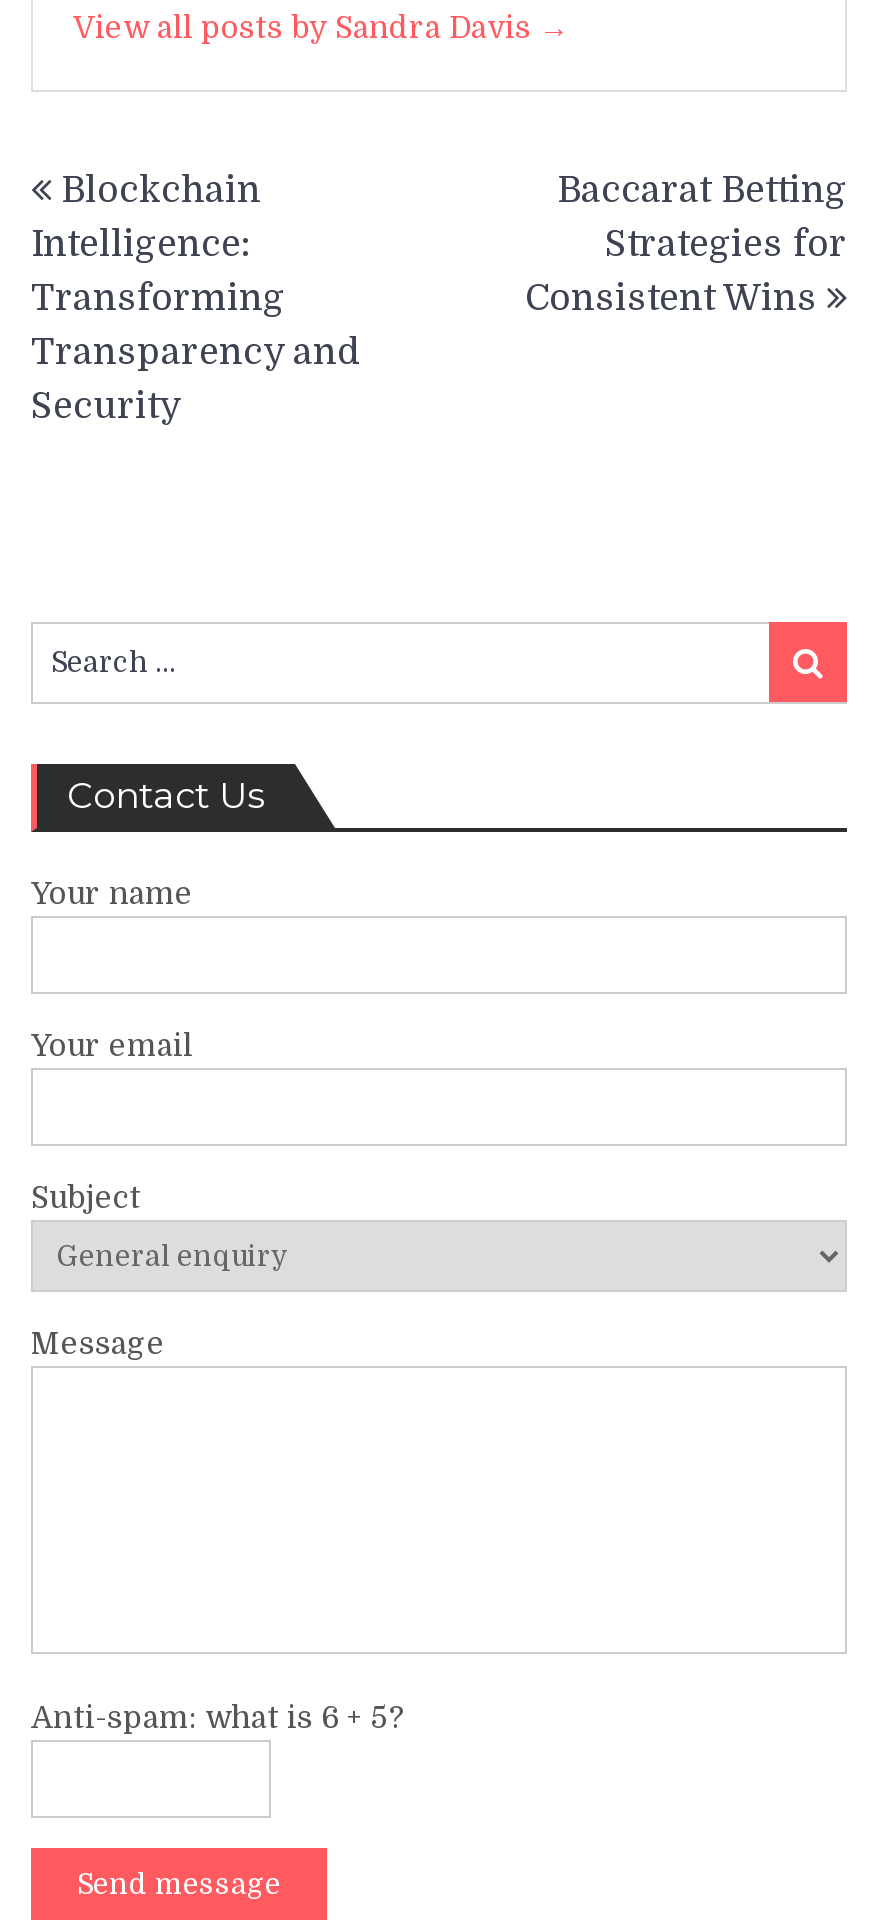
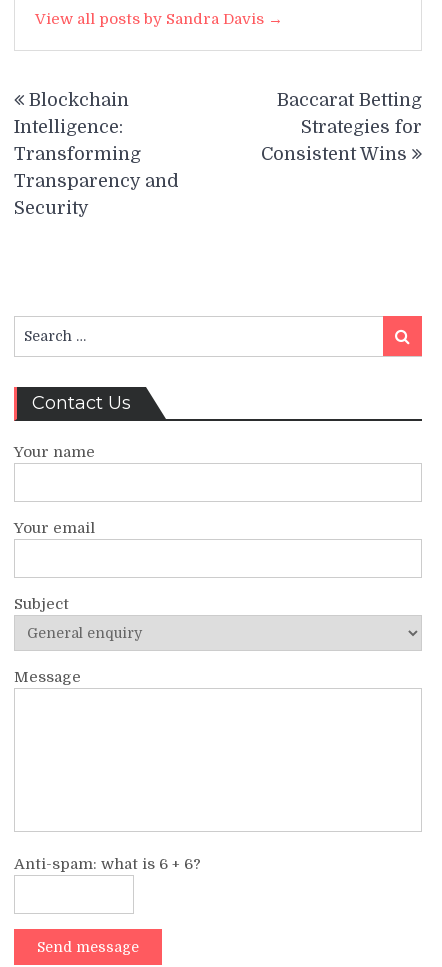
- Anti-spam: what is 6 + 5?
+ Anti-spam: what is 6 + 6?
